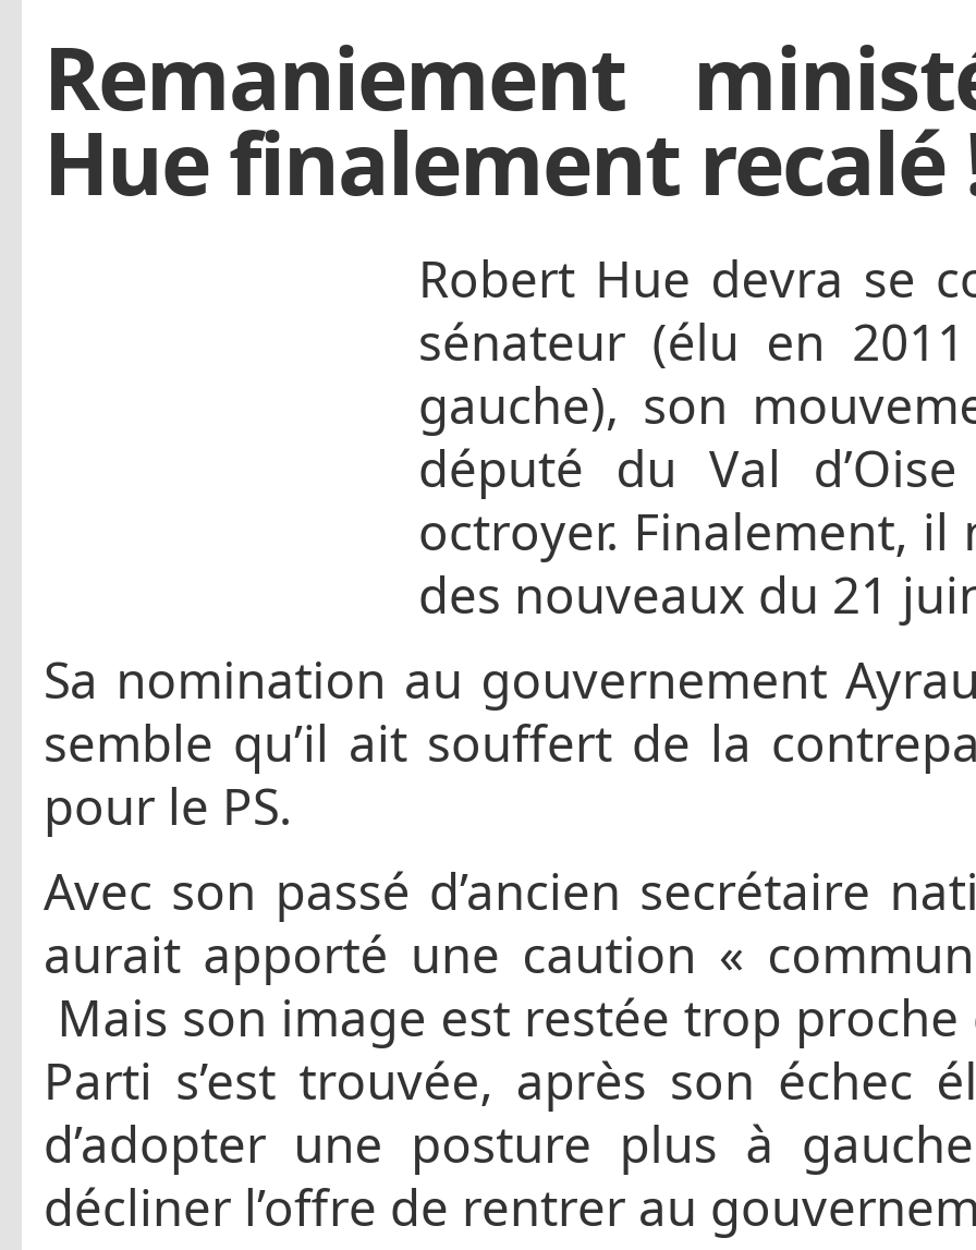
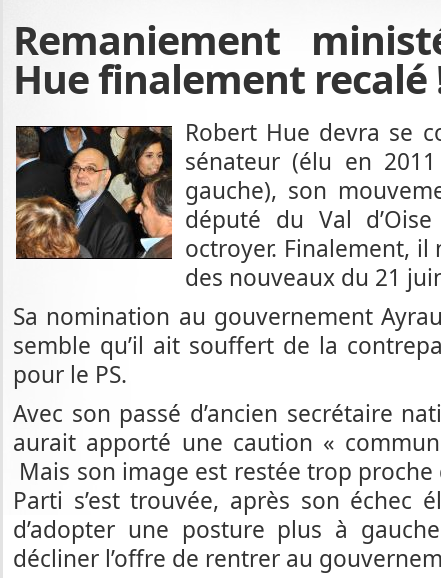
+ [image]
